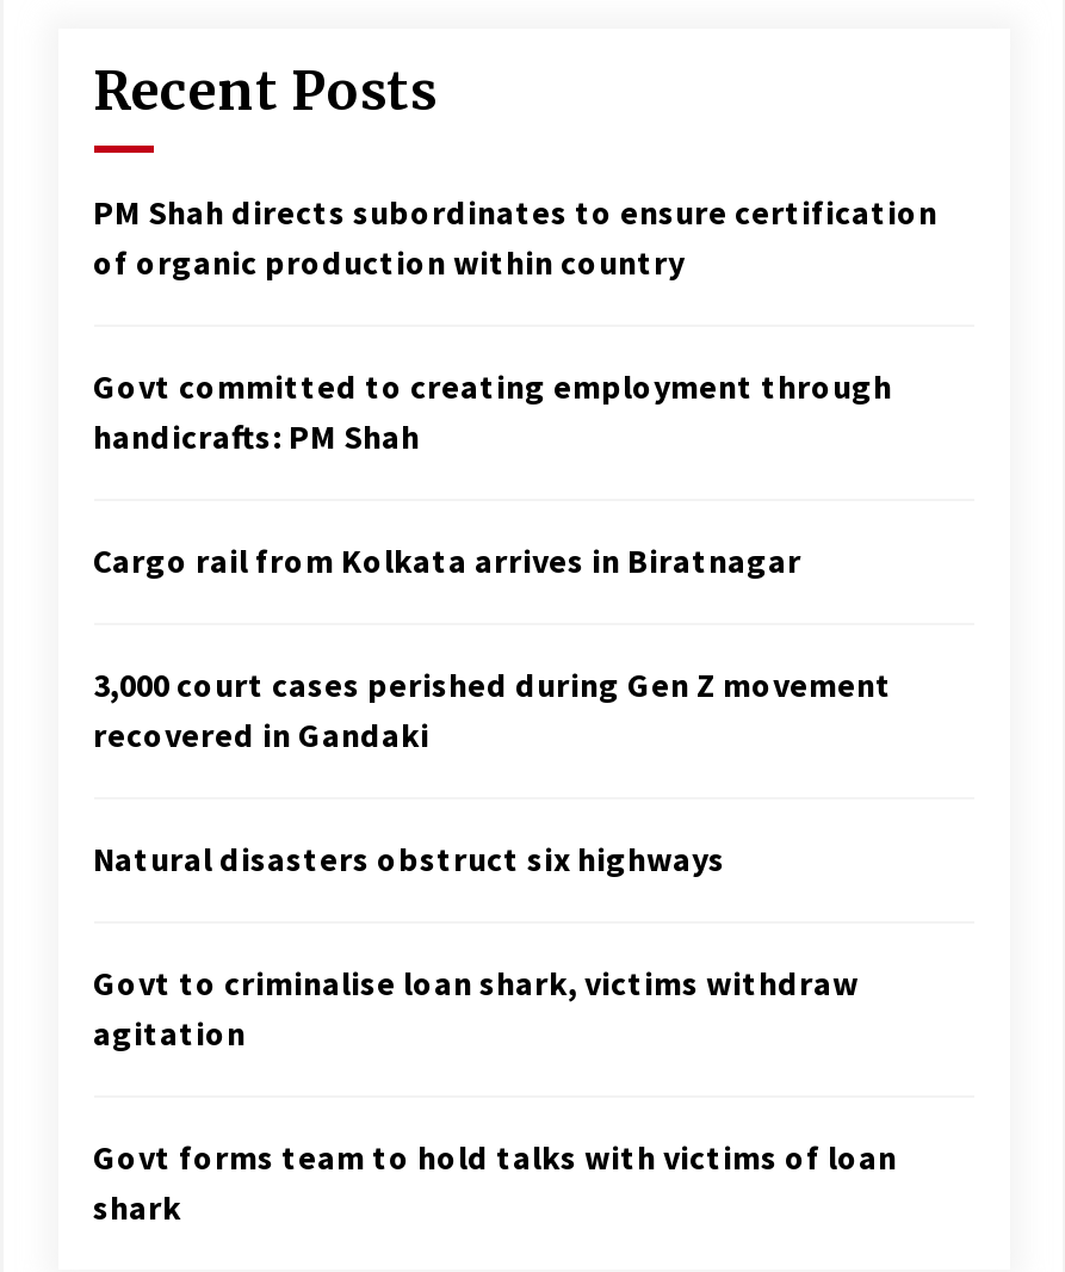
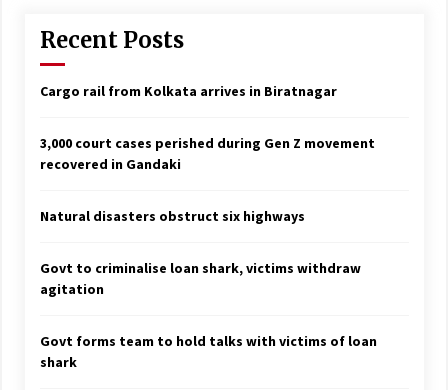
- PM Shah directs subordinates to ensure certification
- of organic production within country
- Govt committed to creating employment through
- handicrafts: PM Shah
